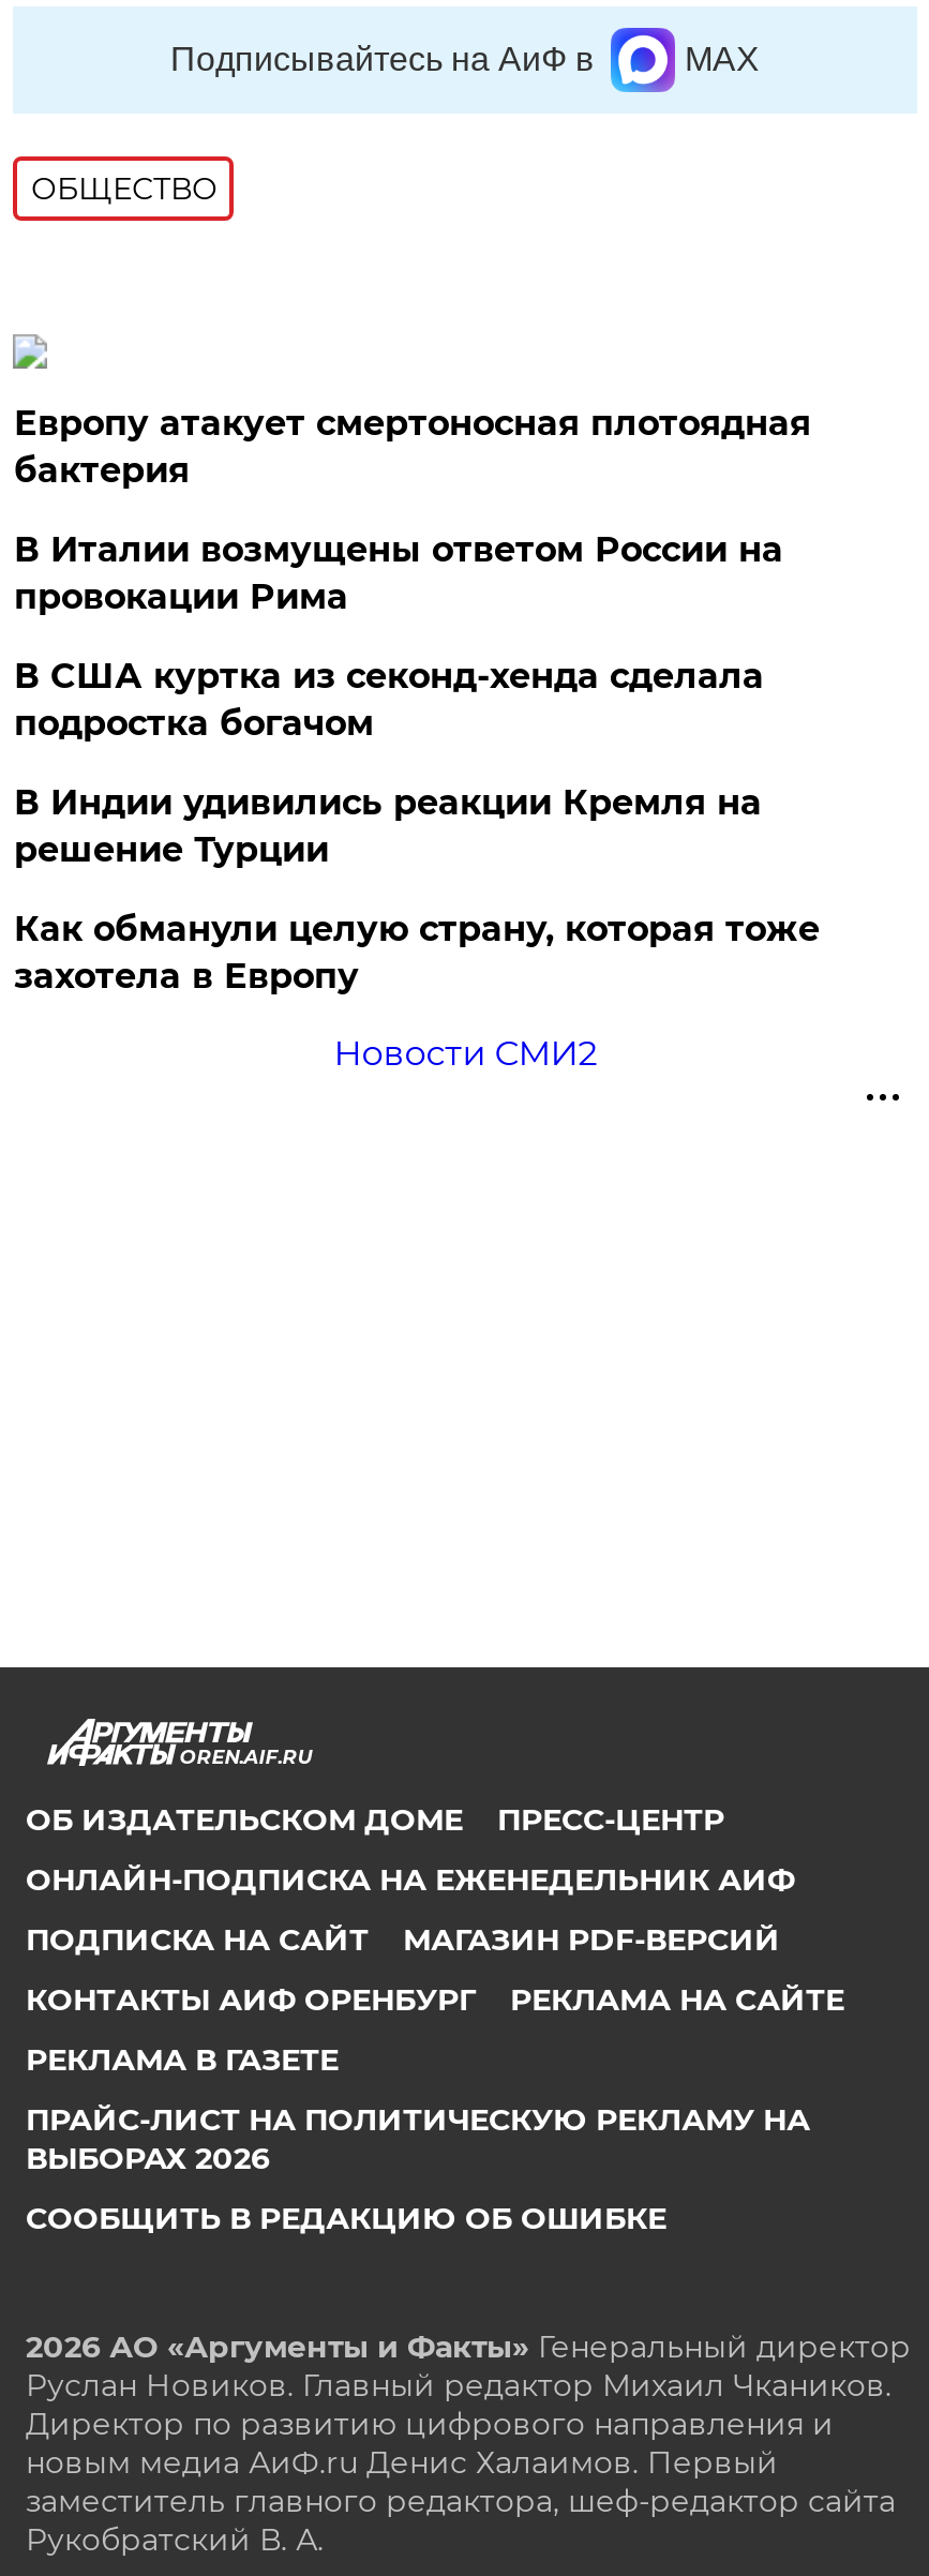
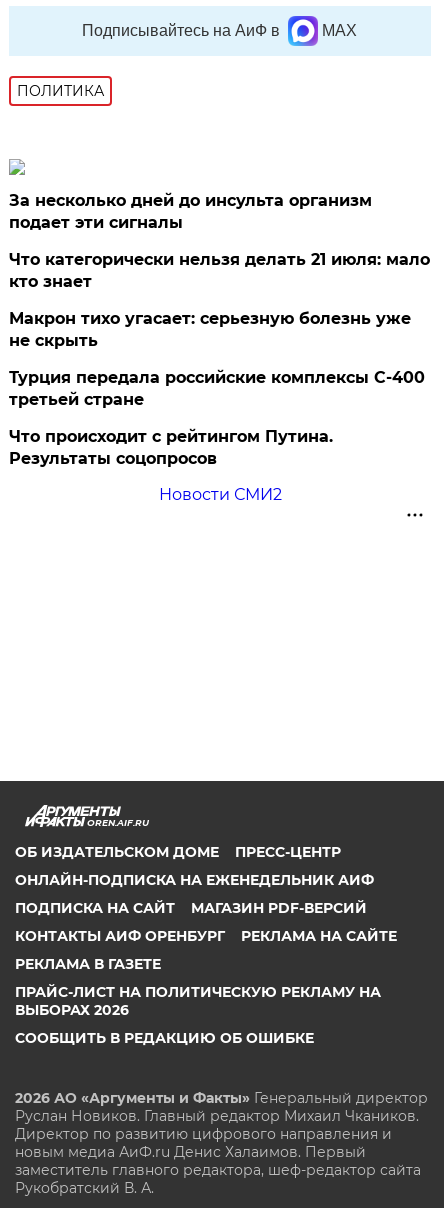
- ОБЩЕСТВО
+ ПОЛИТИКА

- Европу атакует смертоносная плотоядная
- бактерия
+ За несколько дней до инсульта организм
+ подает эти сигналы

- В Италии возмущены ответом России на
- провокации Рима
+ Что категорически нельзя делать 21 июля: мало
+ кто знает

- В США куртка из секонд-хенда сделала
- подростка богачом
+ Макрон тихо угасает: серьезную болезнь уже
+ не скрыть

- В Индии удивились реакции Кремля на
- решение Турции
+ Турция передала российские комплексы С-400
+ третьей стране

- Как обманули целую страну, которая тоже
- захотела в Европу
+ Что происходит с рейтингом Путина.
+ Результаты соцопросов
